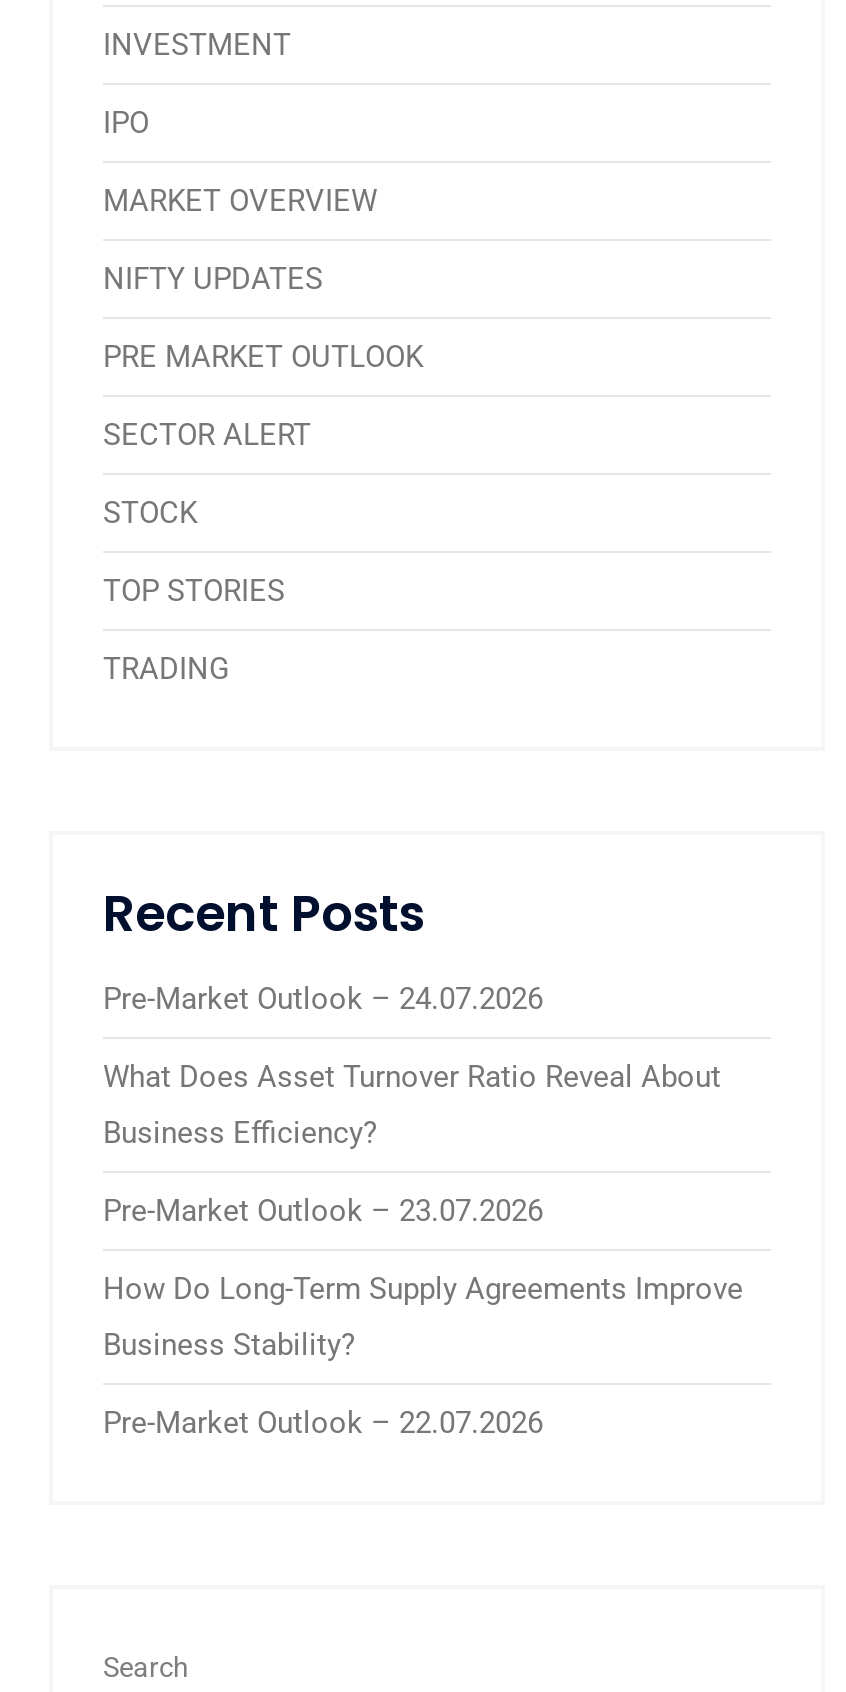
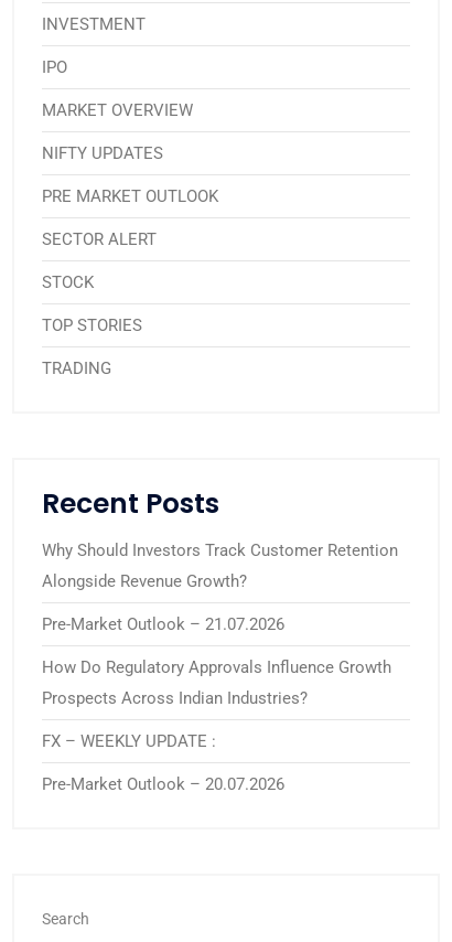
- Pre-Market Outlook – 24.07.2026
+ Why Should Investors Track Customer Retention

- What Does Asset Turnover Ratio Reveal About
+ Alongside Revenue Growth?

- Business Efficiency?
+ Pre-Market Outlook – 21.07.2026

- Pre-Market Outlook – 23.07.2026
+ How Do Regulatory Approvals Influence Growth

- How Do Long-Term Supply Agreements Improve
+ Prospects Across Indian Industries?

- Business Stability?
+ FX – WEEKLY UPDATE :

- Pre-Market Outlook – 22.07.2026
+ Pre-Market Outlook – 20.07.2026
